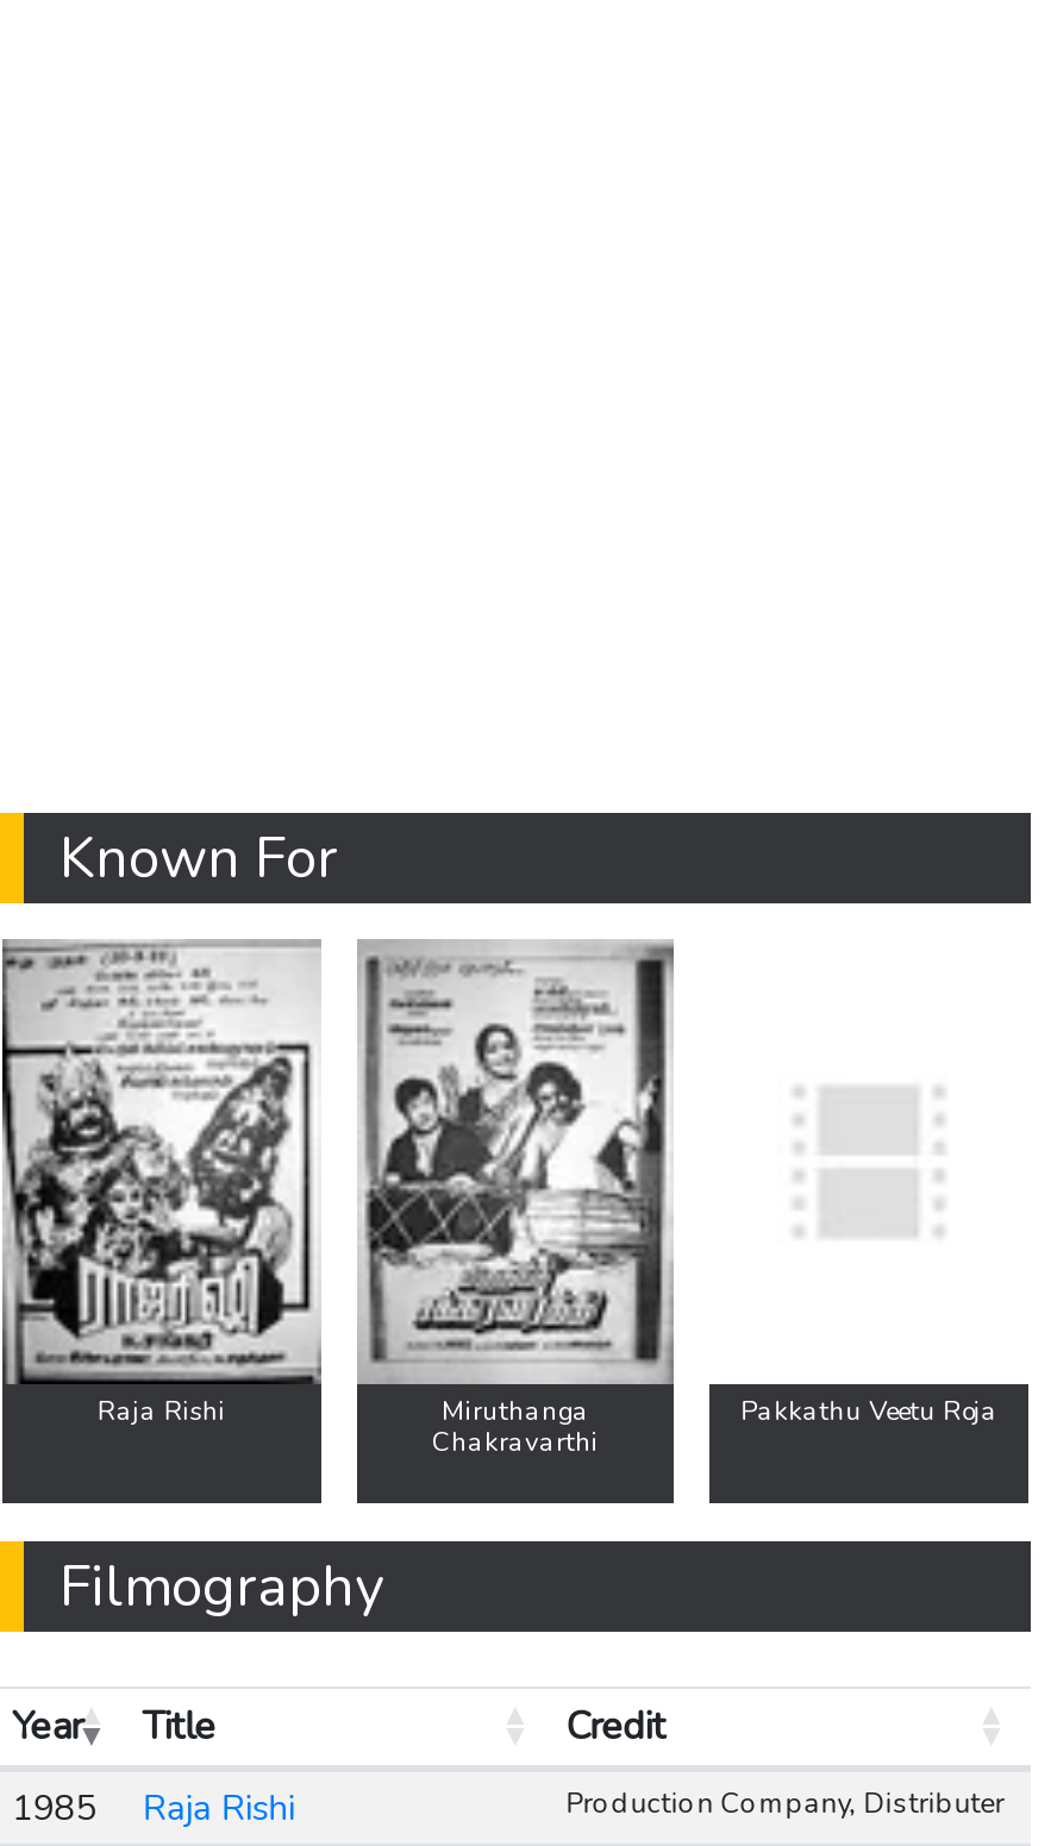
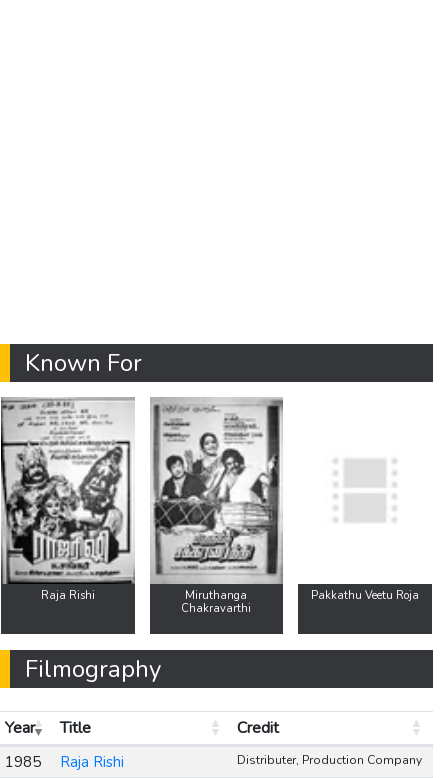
- Production Company, Distributer
+ Distributer, Production Company
